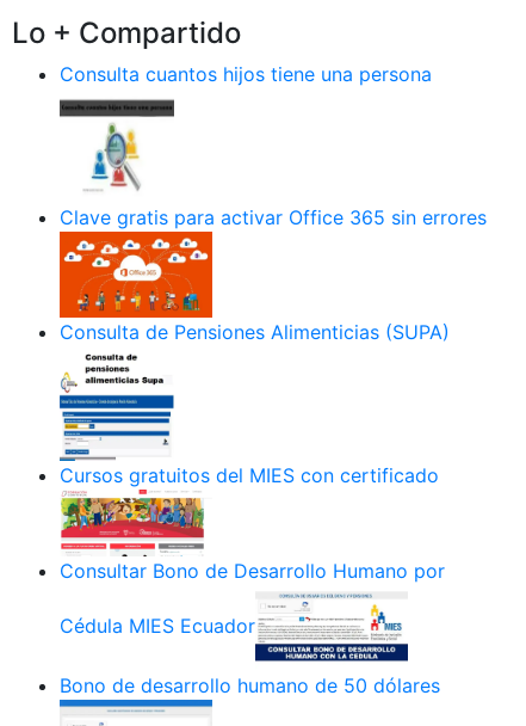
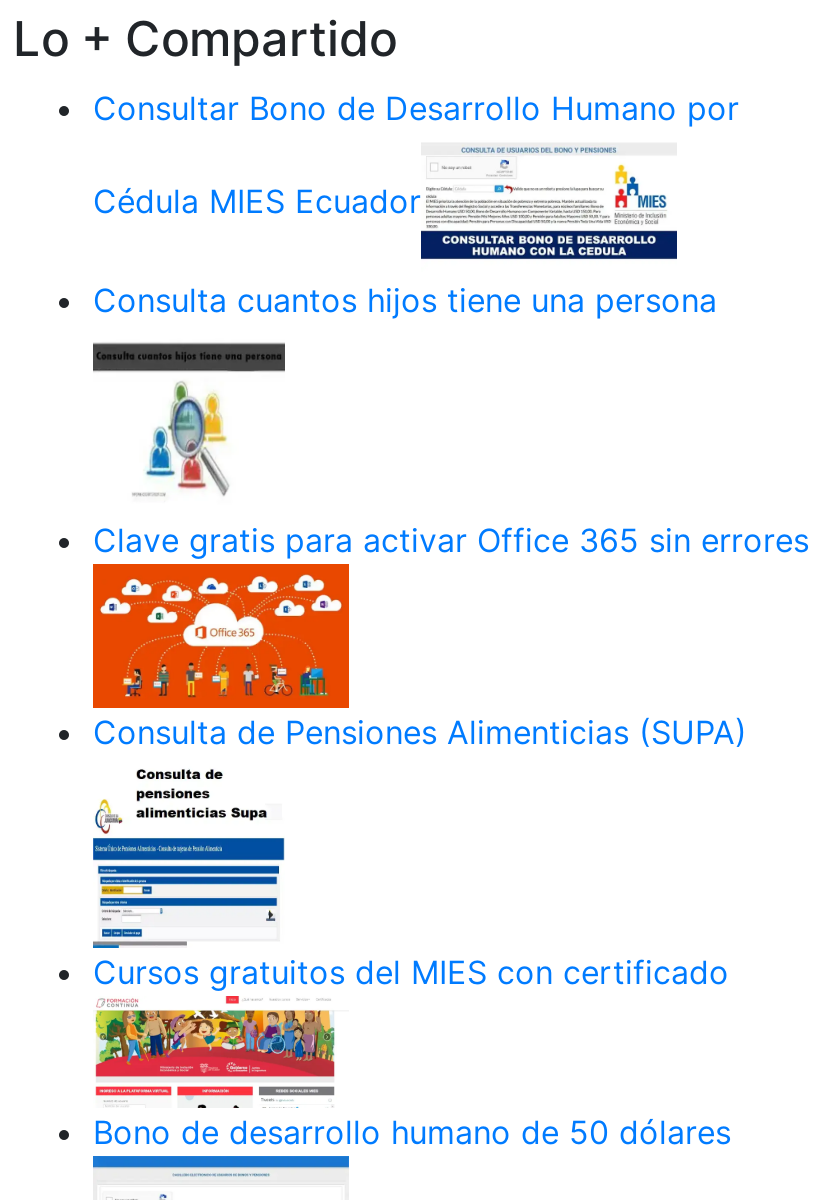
moved down: [image] | Consulta cuantos hijos tiene una persona | Clave gratis para activar Office 365 sin errores | Consulta de Pensiones Alimenticias (SUPA) | Cursos gratuitos del MIES con certificado

moved down: [image]

moved up: [image] | Consultar Bono de Desarrollo Humano por | Cédula MIES Ecuador
